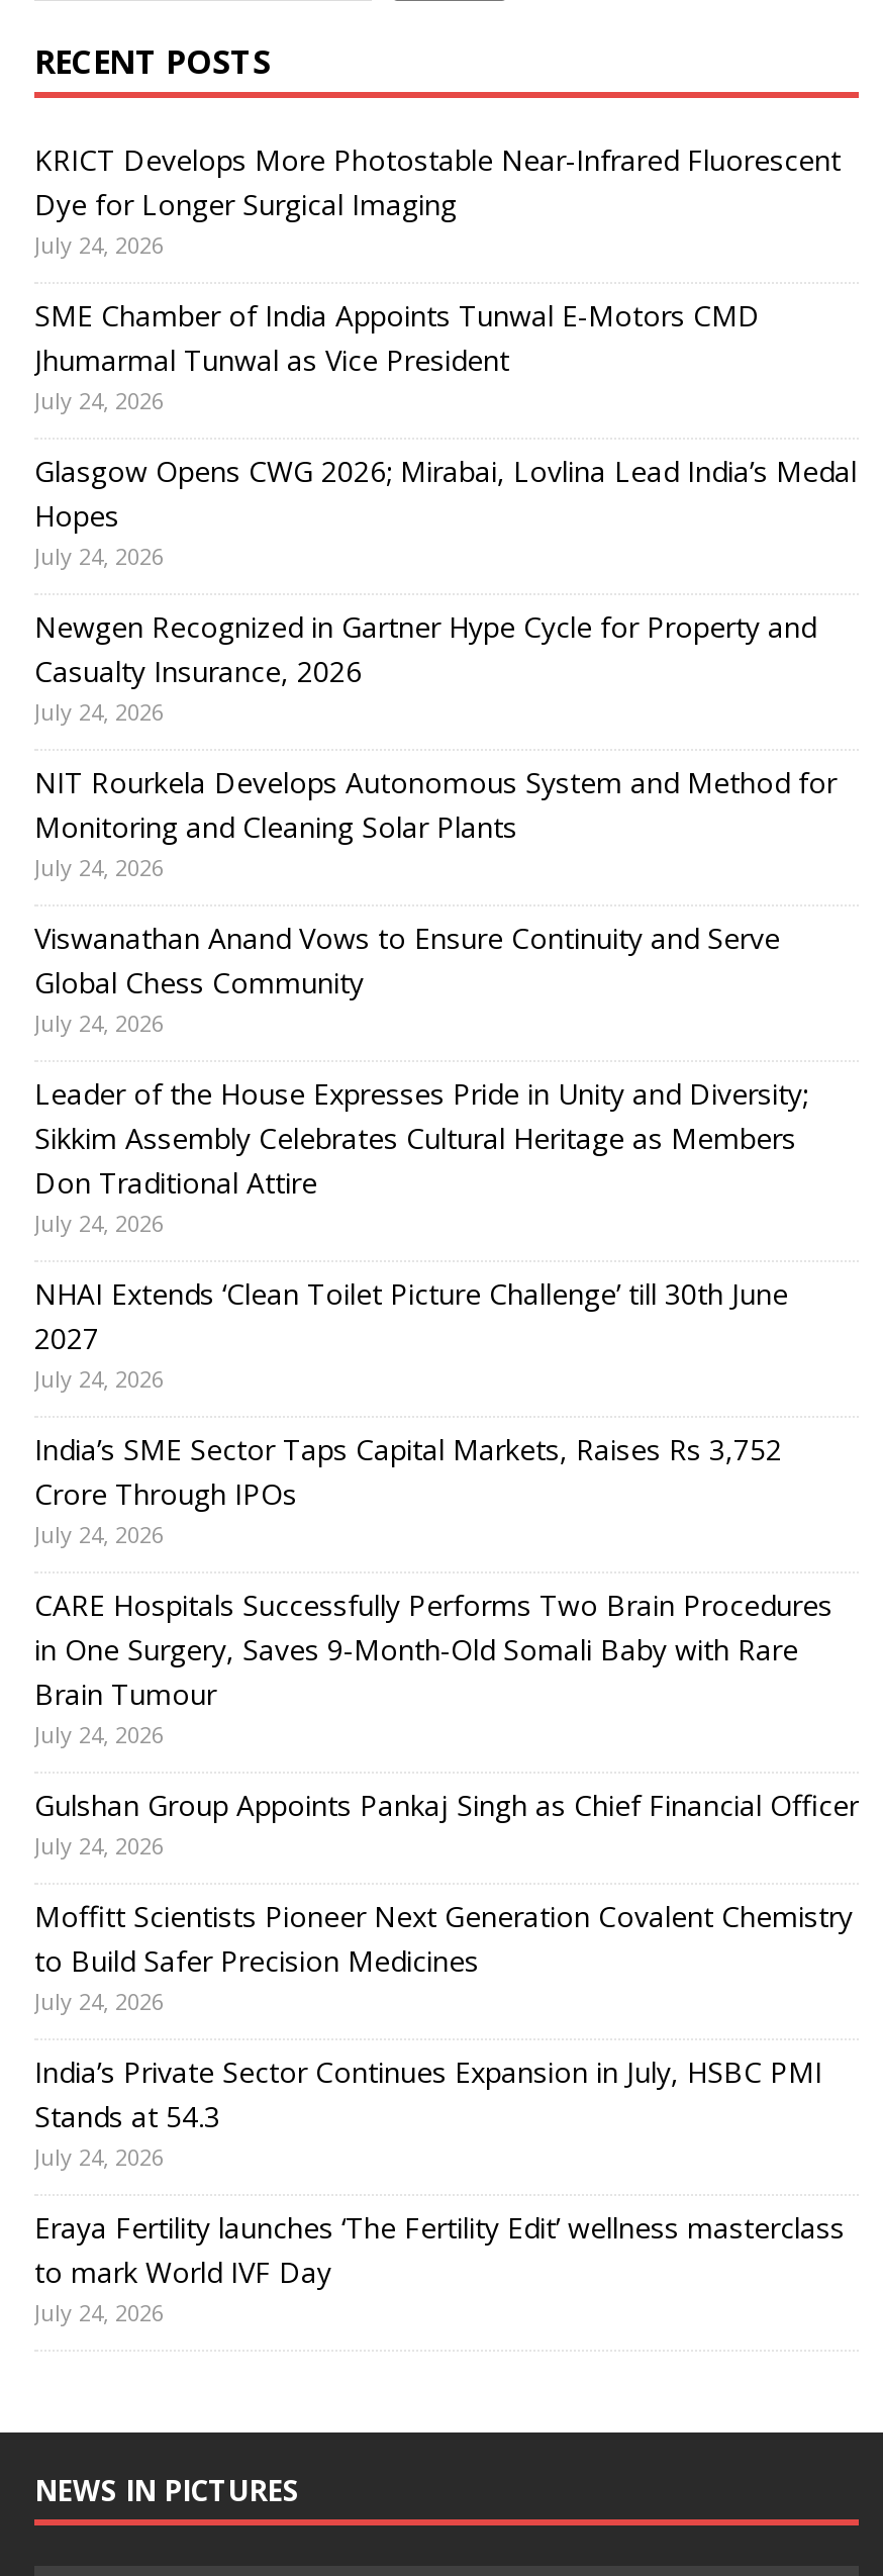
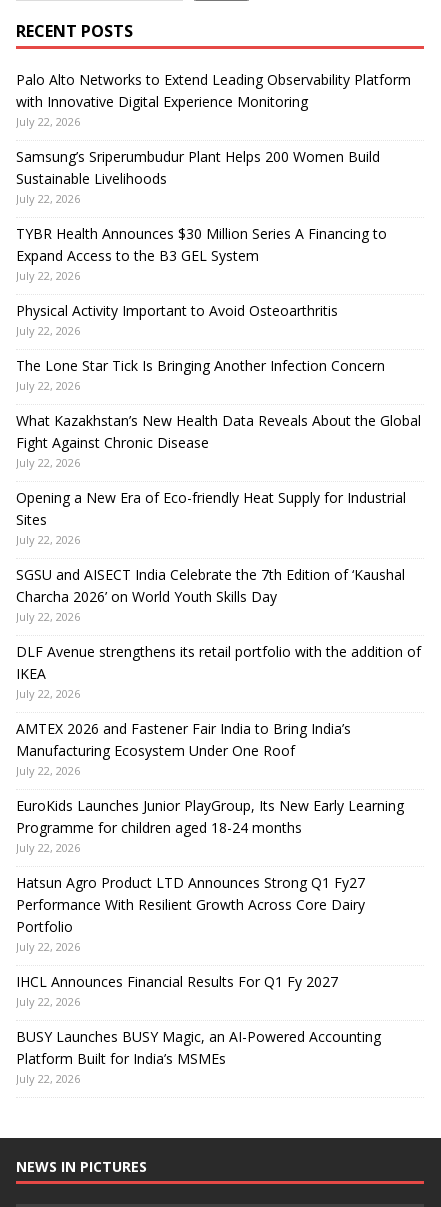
- KRICT Develops More Photostable Near-Infrared Fluorescent
- Dye for Longer Surgical Imaging
- July 24, 2026
+ Palo Alto Networks to Extend Leading Observability Platform
+ with Innovative Digital Experience Monitoring
+ July 22, 2026

- SME Chamber of India Appoints Tunwal E-Motors CMD
- Jhumarmal Tunwal as Vice President
- July 24, 2026
+ Samsung’s Sriperumbudur Plant Helps 200 Women Build
+ Sustainable Livelihoods
+ July 22, 2026

- Glasgow Opens CWG 2026; Mirabai, Lovlina Lead India’s Medal
- Hopes
- July 24, 2026
+ TYBR Health Announces $30 Million Series A Financing to
+ Expand Access to the B3 GEL System
+ July 22, 2026

- Newgen Recognized in Gartner Hype Cycle for Property and
- Casualty Insurance, 2026
- July 24, 2026
+ Physical Activity Important to Avoid Osteoarthritis
+ July 22, 2026

- NIT Rourkela Develops Autonomous System and Method for
- Monitoring and Cleaning Solar Plants
- July 24, 2026
+ The Lone Star Tick Is Bringing Another Infection Concern
+ July 22, 2026

- Viswanathan Anand Vows to Ensure Continuity and Serve
- Global Chess Community
- July 24, 2026
+ What Kazakhstan’s New Health Data Reveals About the Global
+ Fight Against Chronic Disease
+ July 22, 2026

- Leader of the House Expresses Pride in Unity and Diversity;
- Sikkim Assembly Celebrates Cultural Heritage as Members
- Don Traditional Attire
- July 24, 2026
+ Opening a New Era of Eco-friendly Heat Supply for Industrial
+ Sites
+ July 22, 2026

- NHAI Extends ‘Clean Toilet Picture Challenge’ till 30th June
- 2027
- July 24, 2026
+ SGSU and AISECT India Celebrate the 7th Edition of ‘Kaushal
+ Charcha 2026’ on World Youth Skills Day
+ July 22, 2026

- India’s SME Sector Taps Capital Markets, Raises Rs 3,752
- Crore Through IPOs
- July 24, 2026
+ DLF Avenue strengthens its retail portfolio with the addition of
+ IKEA
+ July 22, 2026

- CARE Hospitals Successfully Performs Two Brain Procedures
- in One Surgery, Saves 9-Month-Old Somali Baby with Rare
- Brain Tumour
- July 24, 2026
+ AMTEX 2026 and Fastener Fair India to Bring India’s
+ Manufacturing Ecosystem Under One Roof
+ July 22, 2026

- Gulshan Group Appoints Pankaj Singh as Chief Financial Officer
- July 24, 2026
+ EuroKids Launches Junior PlayGroup, Its New Early Learning
+ Programme for children aged 18-24 months
+ July 22, 2026

- Moffitt Scientists Pioneer Next Generation Covalent Chemistry
- to Build Safer Precision Medicines
- July 24, 2026
+ Hatsun Agro Product LTD Announces Strong Q1 Fy27
+ Performance With Resilient Growth Across Core Dairy
+ Portfolio
+ July 22, 2026

- India’s Private Sector Continues Expansion in July, HSBC PMI
- Stands at 54.3
- July 24, 2026
+ IHCL Announces Financial Results For Q1 Fy 2027
+ July 22, 2026

- Eraya Fertility launches ‘The Fertility Edit’ wellness masterclass
- to mark World IVF Day
- July 24, 2026
+ BUSY Launches BUSY Magic, an AI-Powered Accounting
+ Platform Built for India’s MSMEs
+ July 22, 2026
